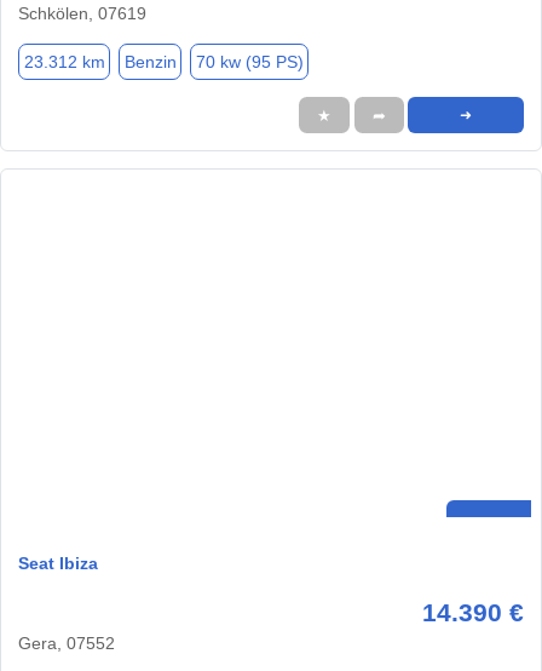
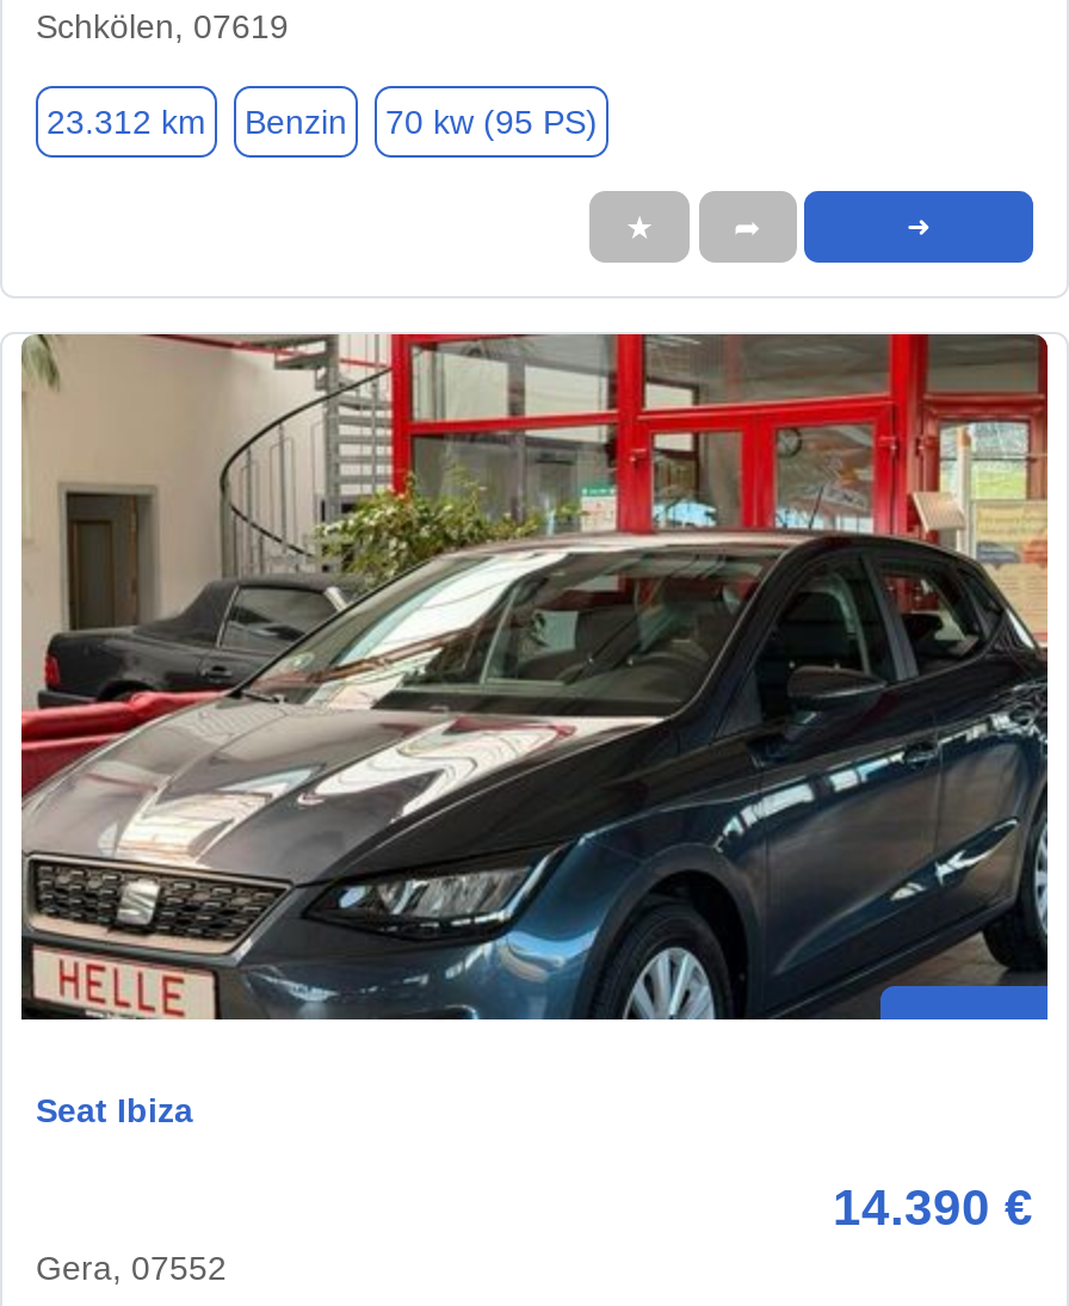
+ [image]
